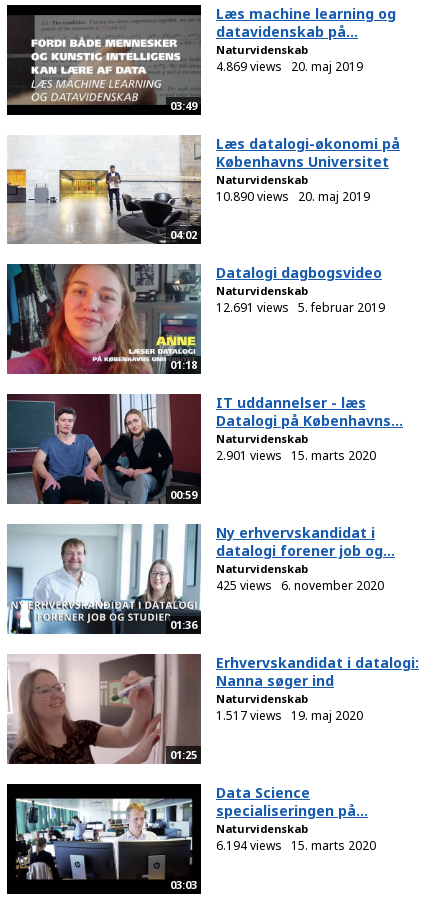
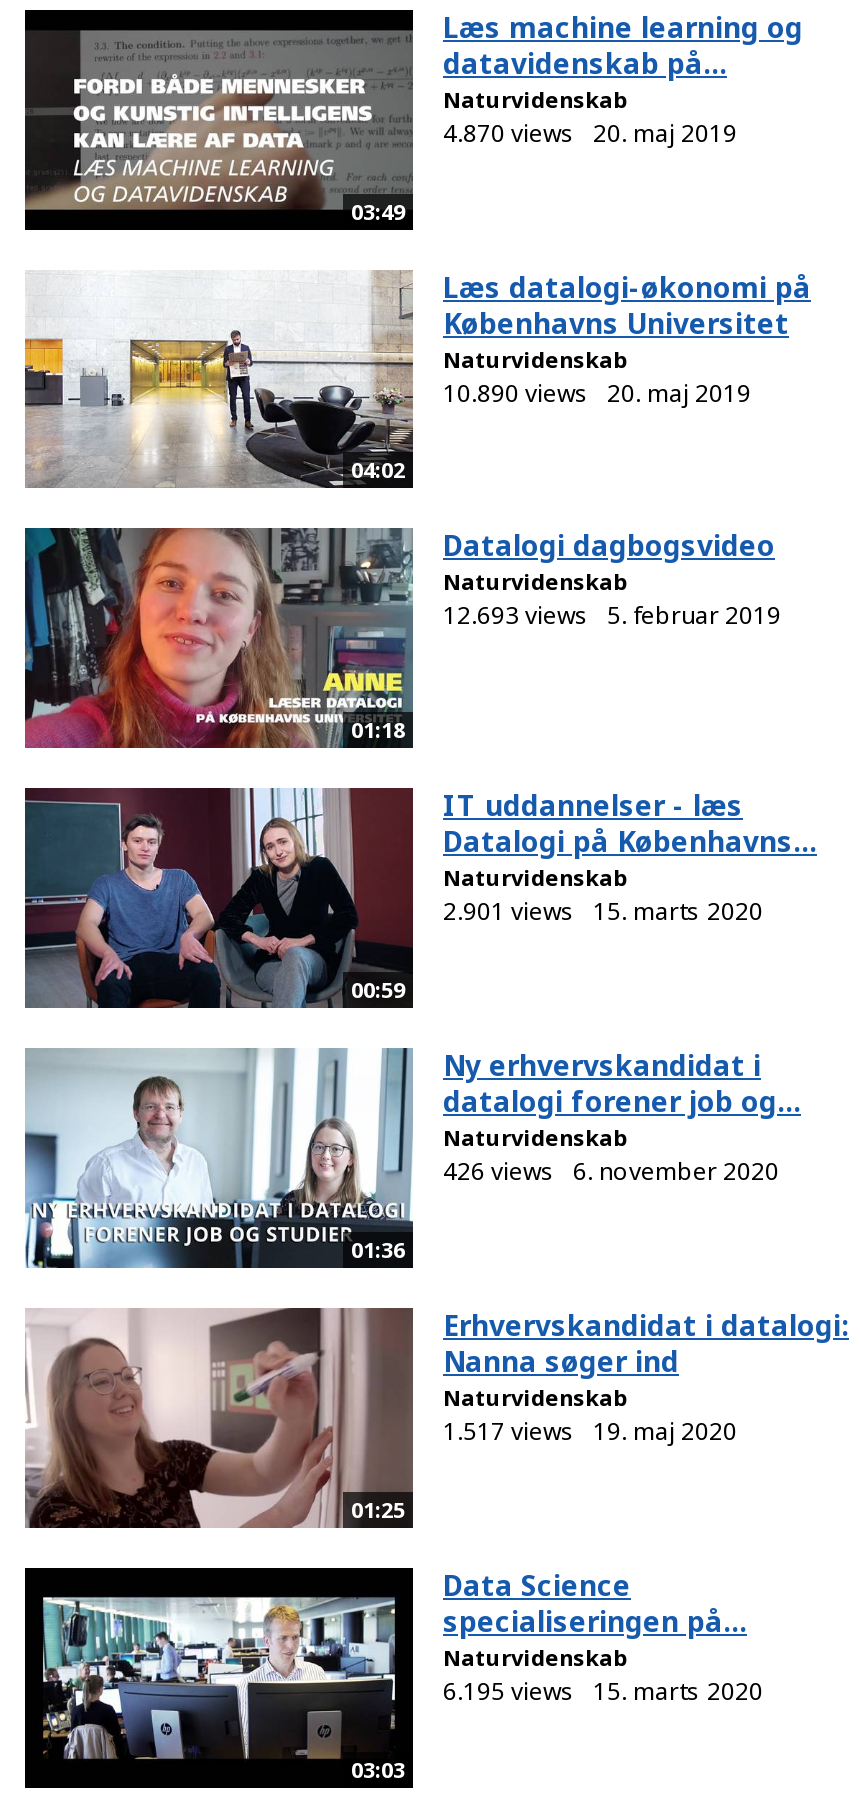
- 4.869 views 20. maj 2019
+ 4.870 views 20. maj 2019

- 12.691 views 5. februar 2019
+ 12.693 views 5. februar 2019

- 425 views 6. november 2020
+ 426 views 6. november 2020

- 6.194 views 15. marts 2020
+ 6.195 views 15. marts 2020
